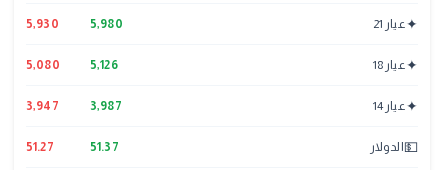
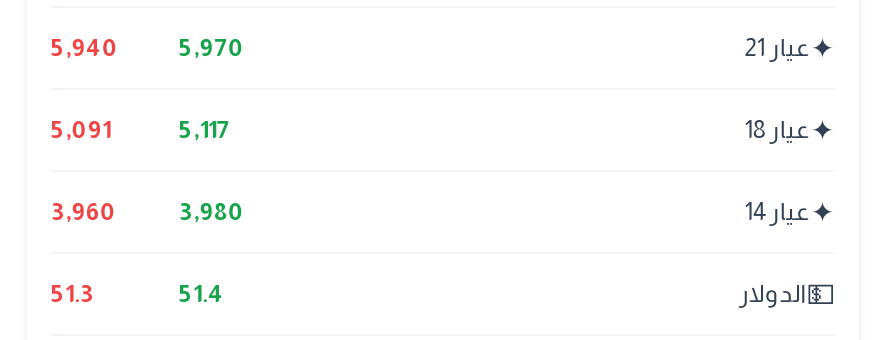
- 5,930
+ 5,940

- 5,980
+ 5,970

- 5,080
+ 5,091

- 5,126
+ 5,117

- 3,947
+ 3,960

- 3,987
+ 3,980

- 51.27
+ 51.3

- 51.37
+ 51.4
